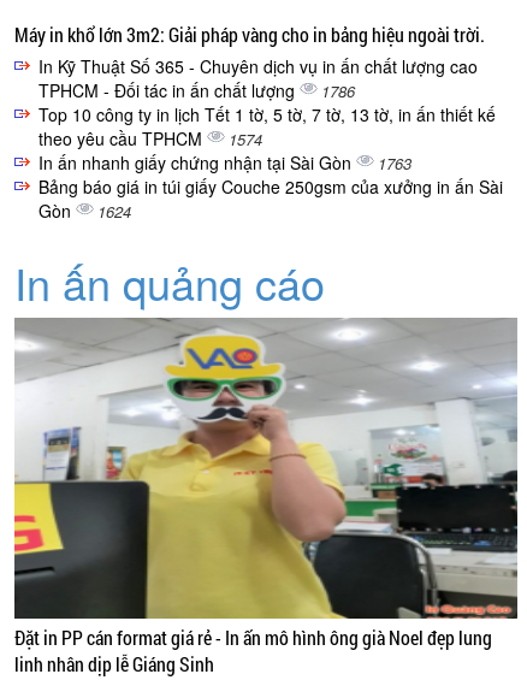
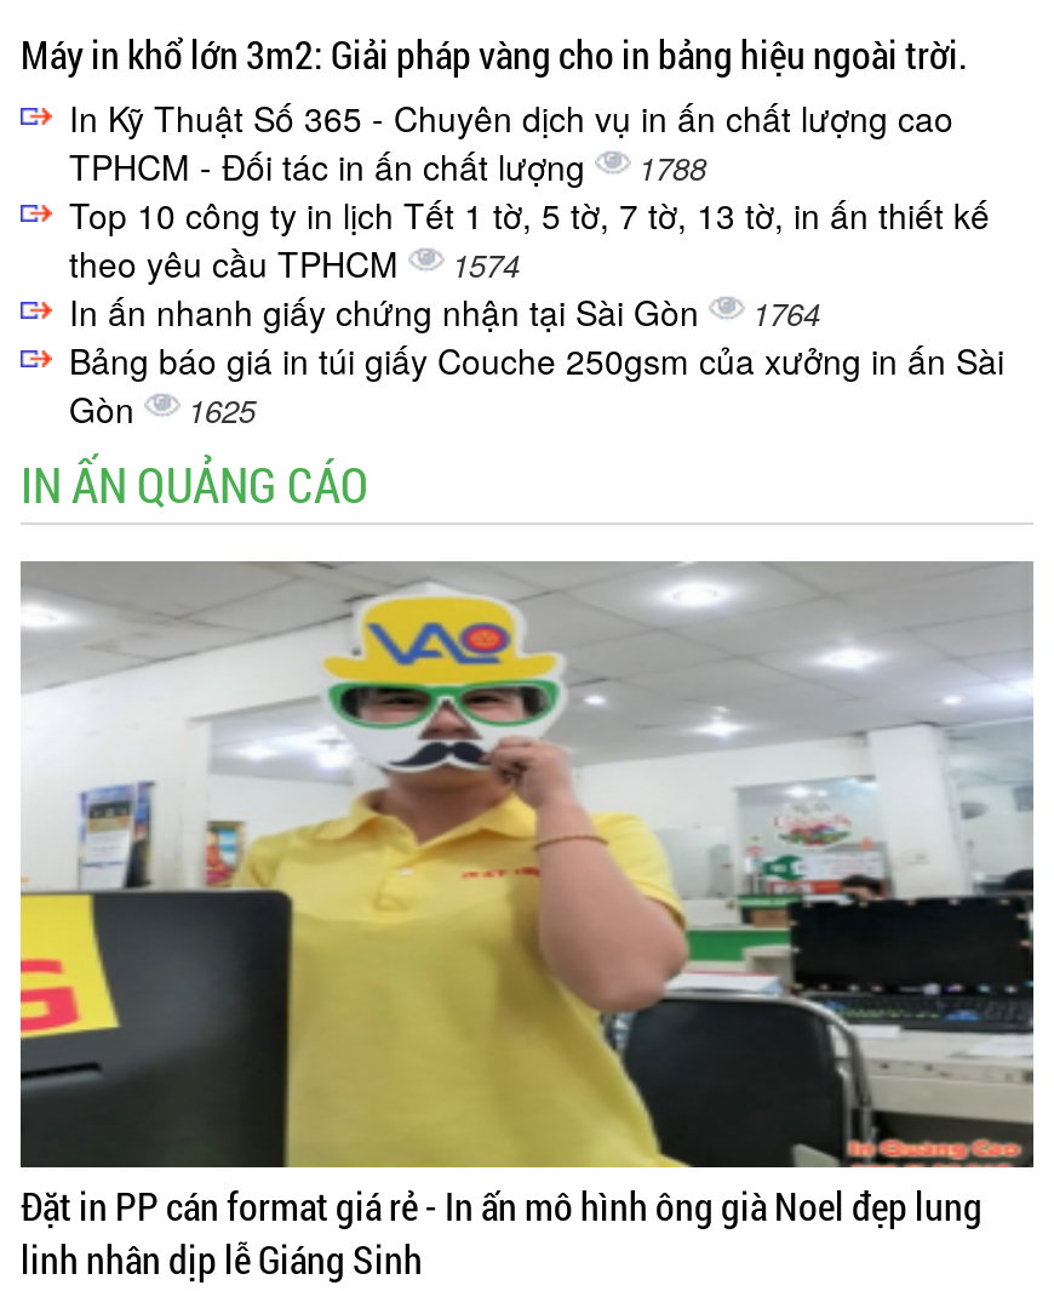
- TPHCM - Đối tác in ấn chất lượng 1786
+ TPHCM - Đối tác in ấn chất lượng 1788

- In ấn nhanh giấy chứng nhận tại Sài Gòn 1763
+ In ấn nhanh giấy chứng nhận tại Sài Gòn 1764

- 1624
- In ấn quảng cáo
+ 1625
+ IN ẤN QUẢNG CÁO
